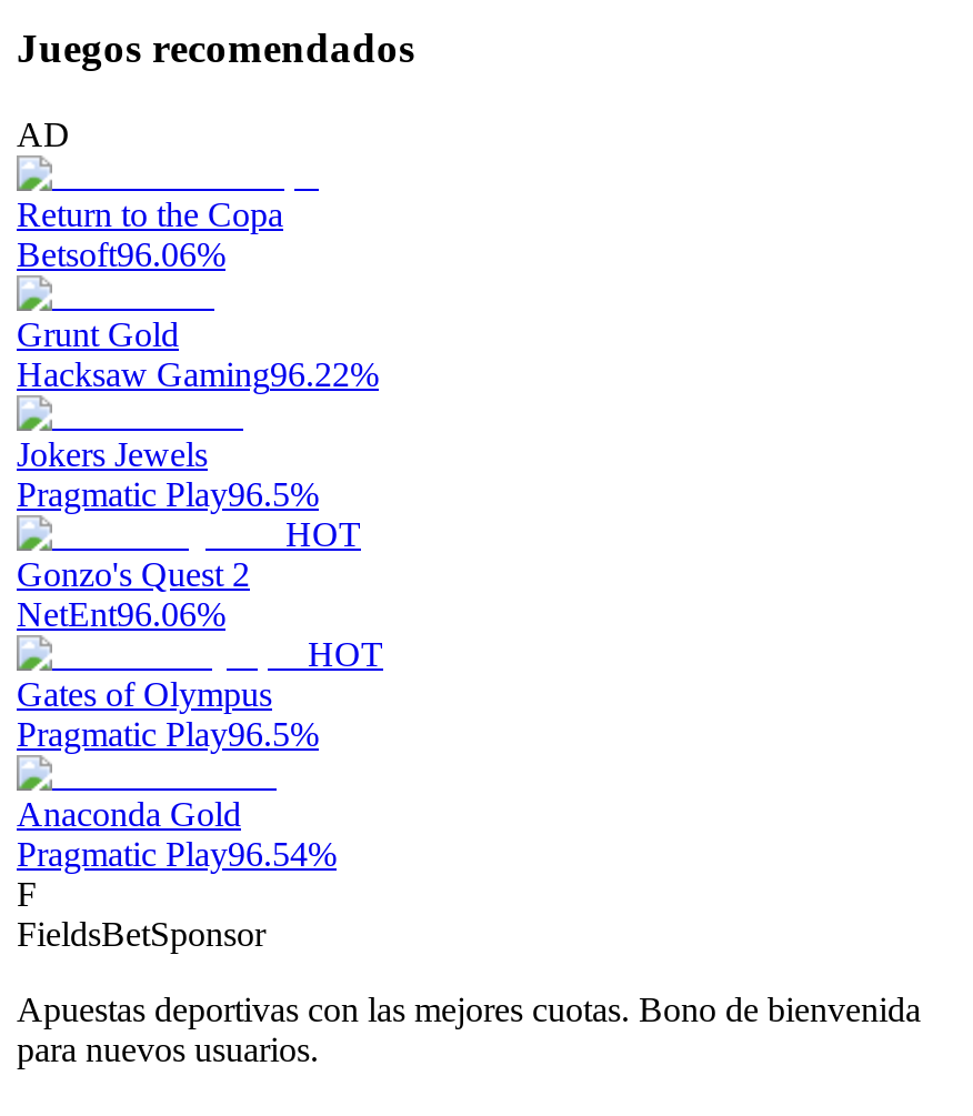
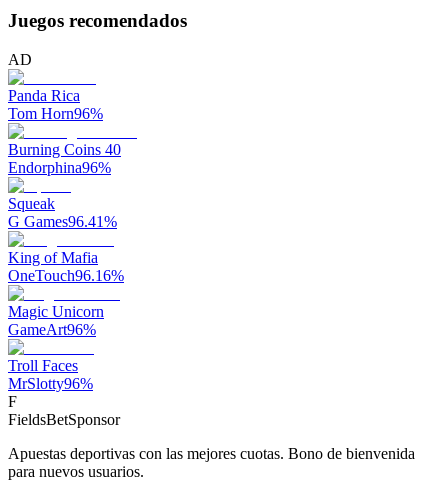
- Return to the Copa
- Betsoft96.06%
- Grunt Gold
- Hacksaw Gaming96.22%
- Jokers Jewels
- Pragmatic Play96.5%
- HOT
- Gonzo's Quest 2
- NetEnt96.06%
- HOT
- Gates of Olympus
- Pragmatic Play96.5%
- Anaconda Gold
- Pragmatic Play96.54%
+ Panda Rica
+ Tom Horn96%
+ Burning Coins 40
+ Endorphina96%
+ Squeak
+ G Games96.41%
+ King of Mafia
+ OneTouch96.16%
+ Magic Unicorn
+ GameArt96%
+ Troll Faces
+ MrSlotty96%
